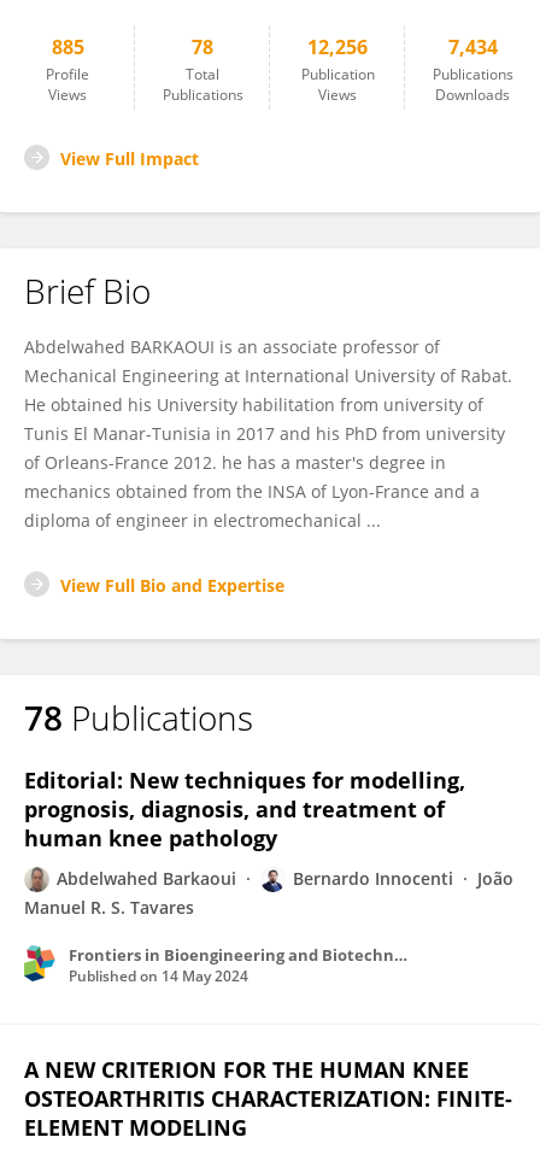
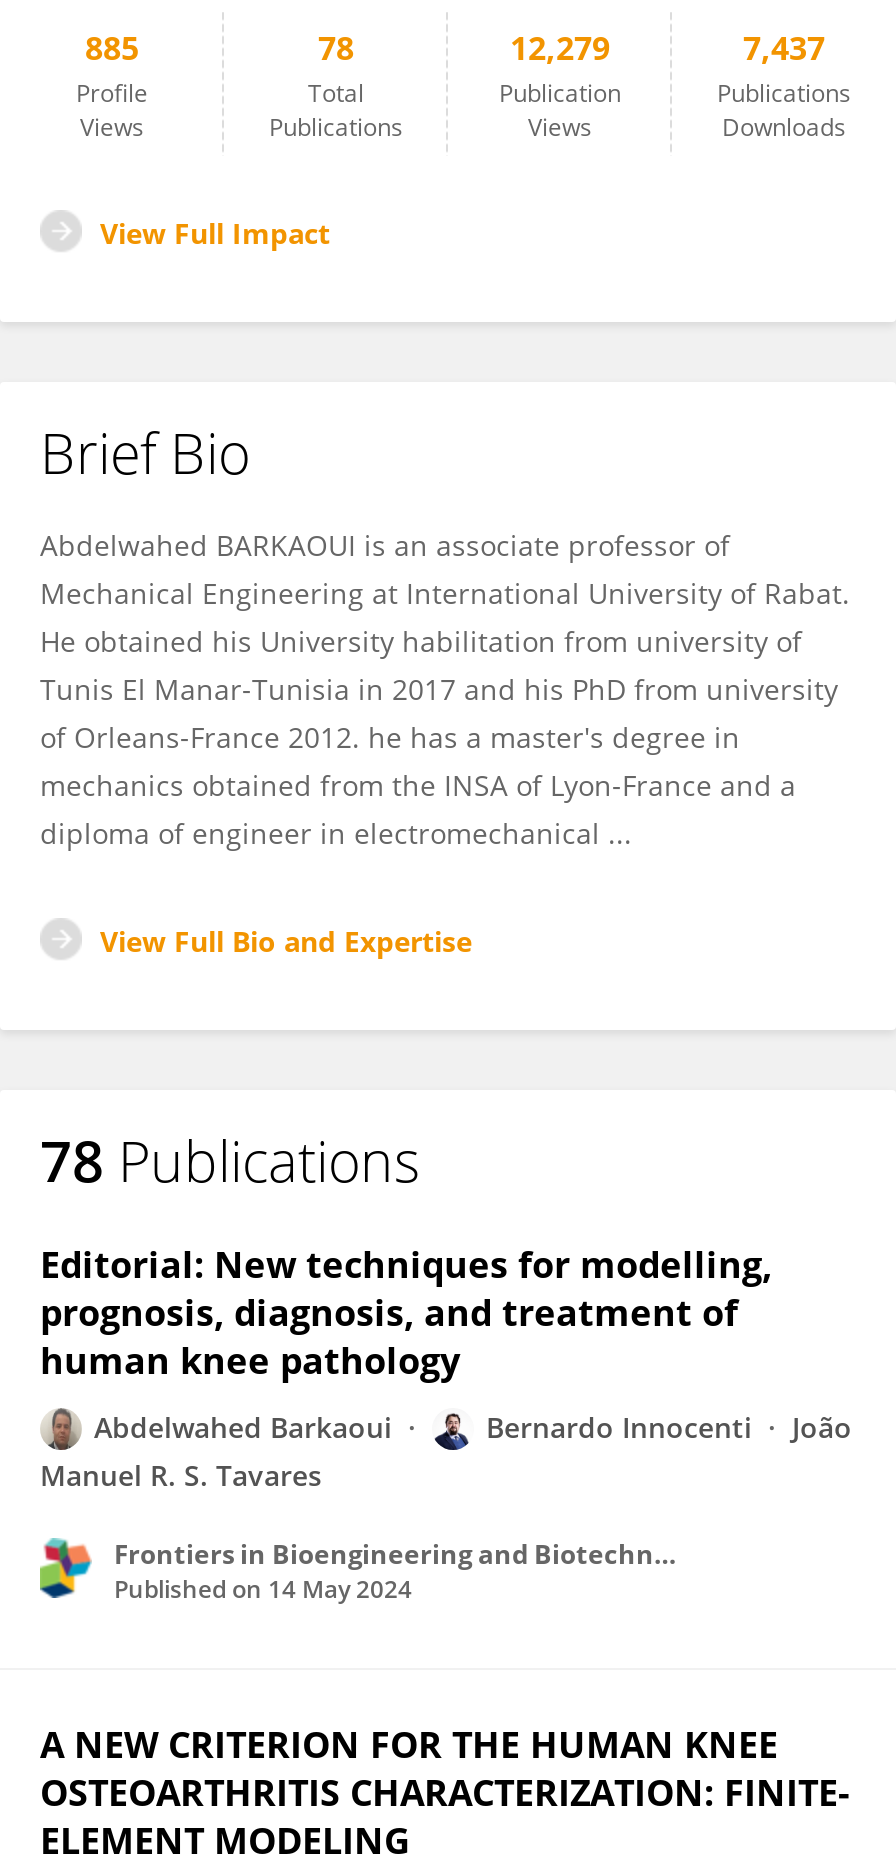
- 12,256
+ 12,279

- 7,434
+ 7,437
